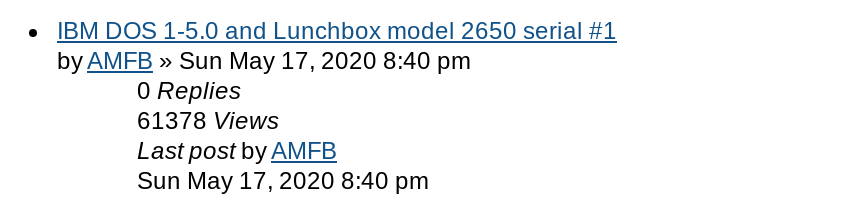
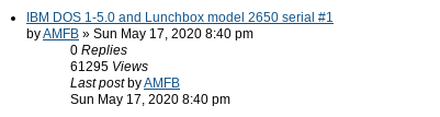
- 61378 Views
+ 61295 Views
